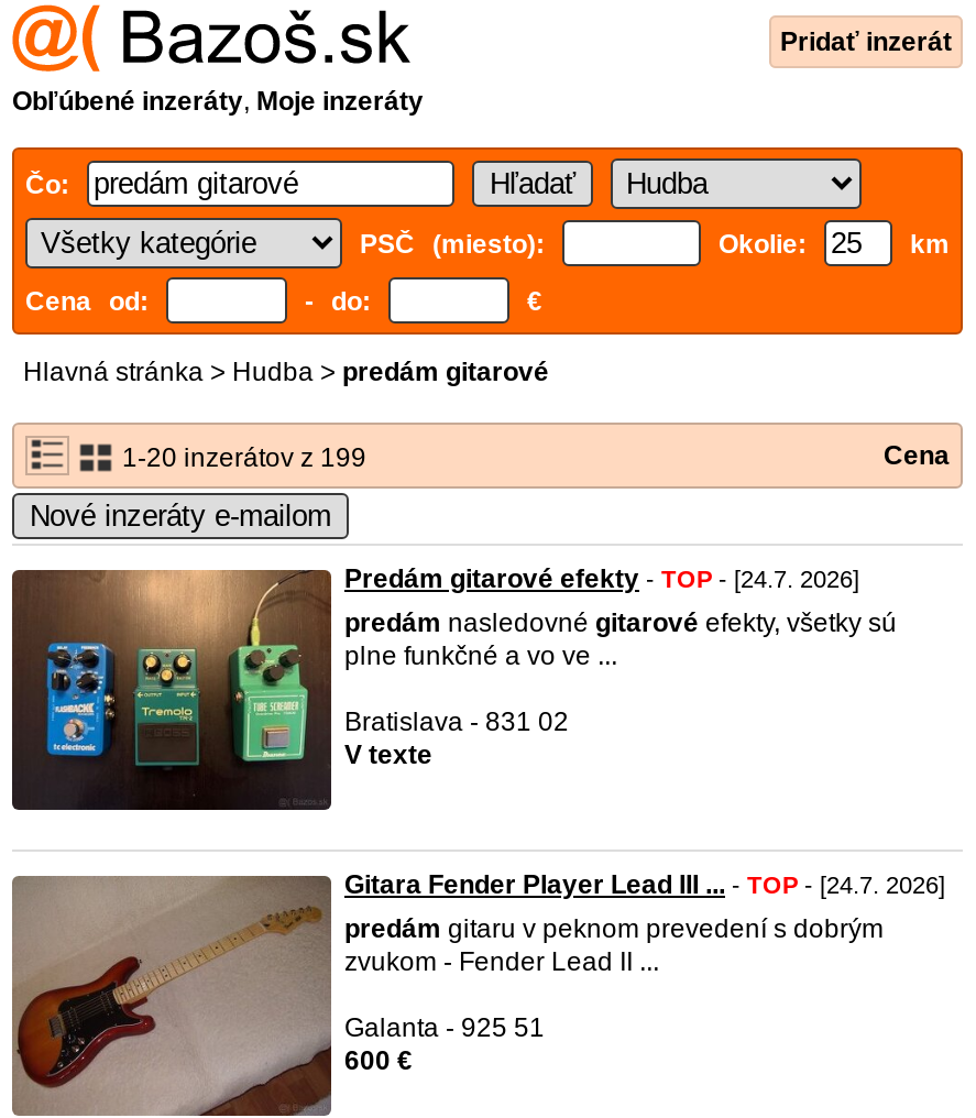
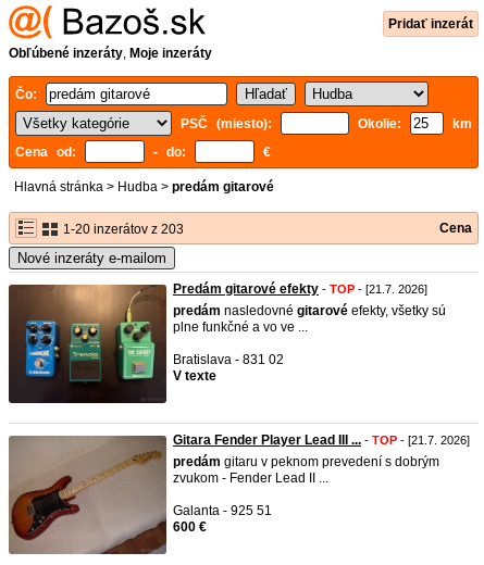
- 1-20 inzerátov z 199
+ 1-20 inzerátov z 203

- Predám gitarové efekty - TOP - [24.7. 2026]
+ Predám gitarové efekty - TOP - [21.7. 2026]

- Gitara Fender Player Lead III ... - TOP - [24.7. 2026]
+ Gitara Fender Player Lead III ... - TOP - [21.7. 2026]
